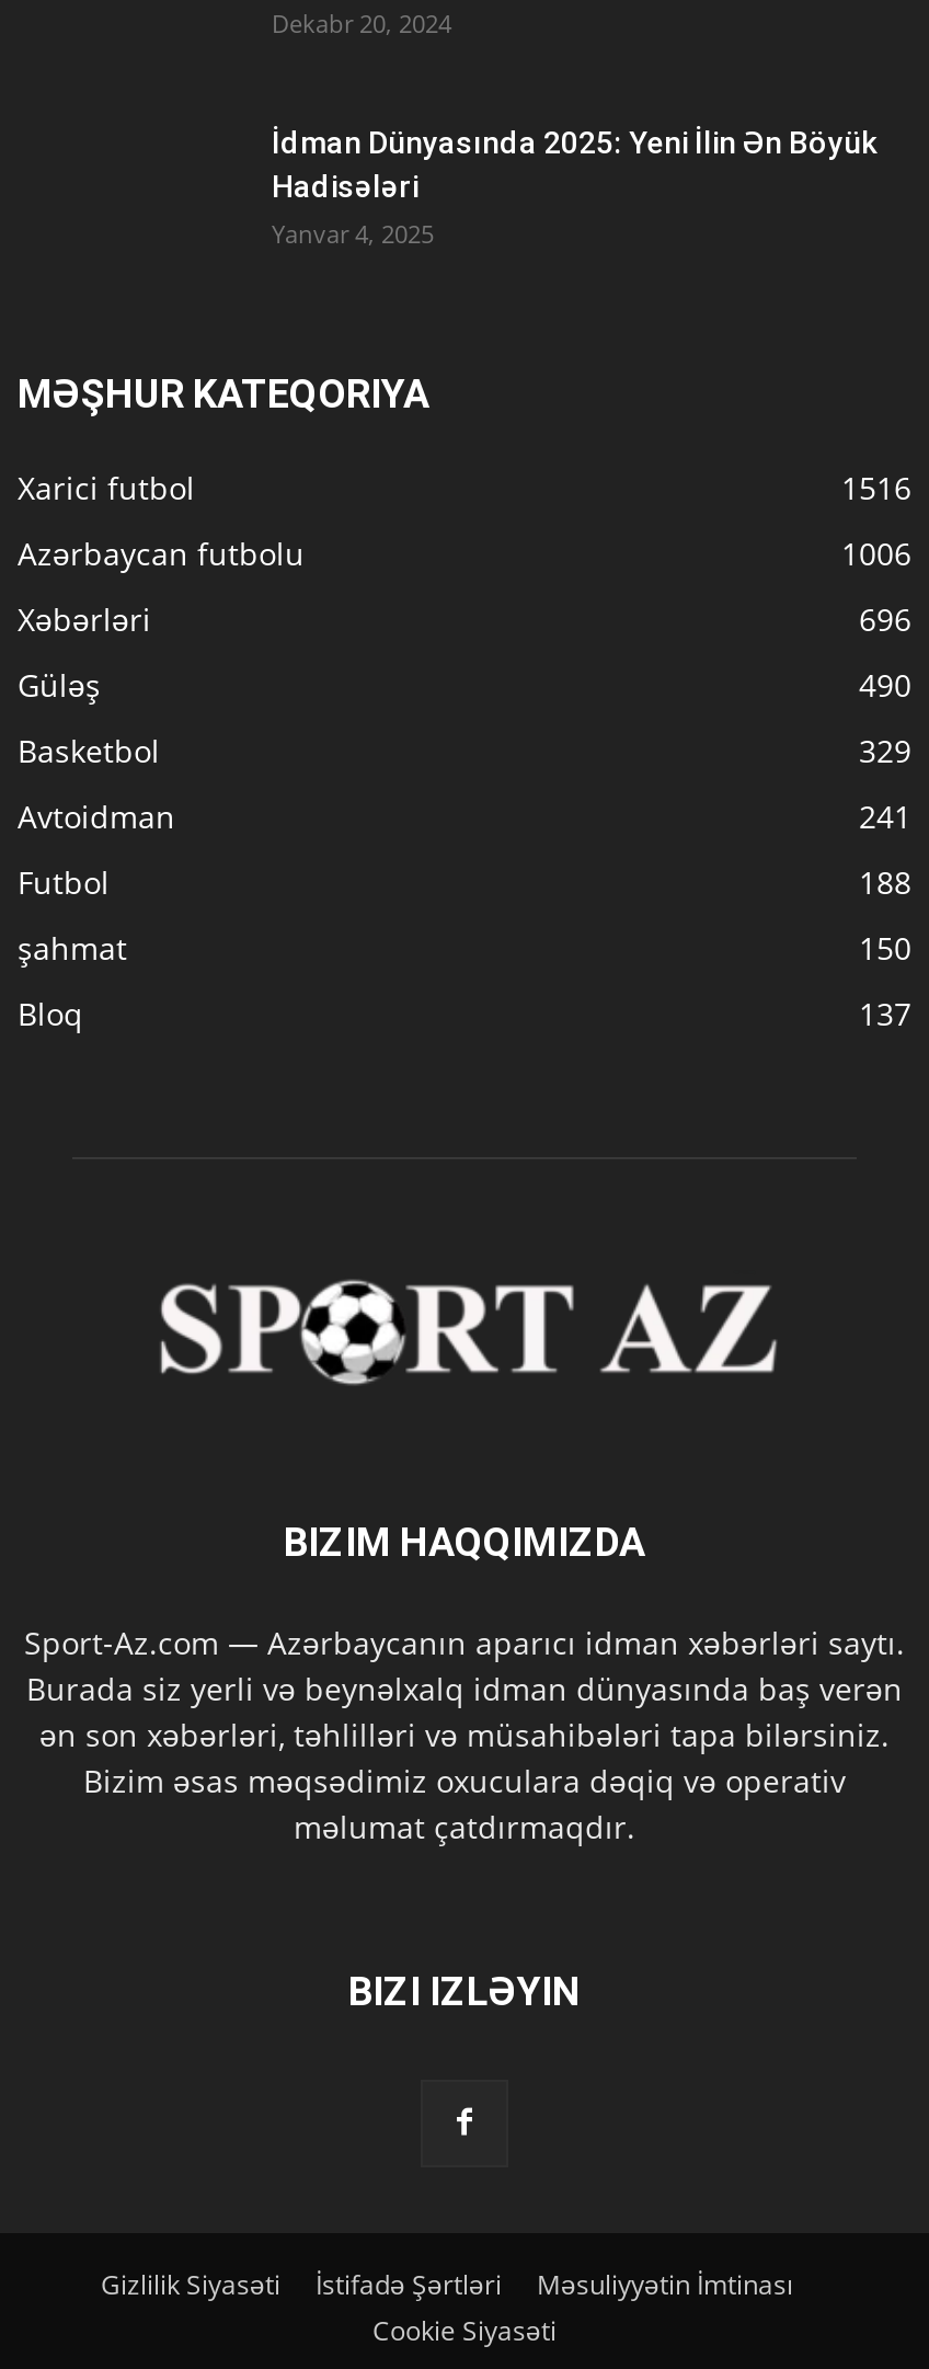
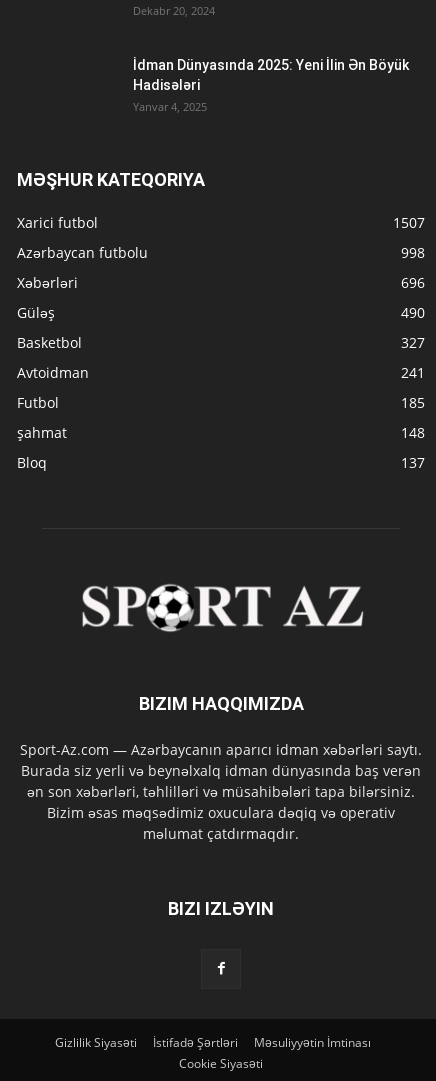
- 1516
+ 1507

- 1006
+ 998

- 329
+ 327

- 188
+ 185

- 150
+ 148
